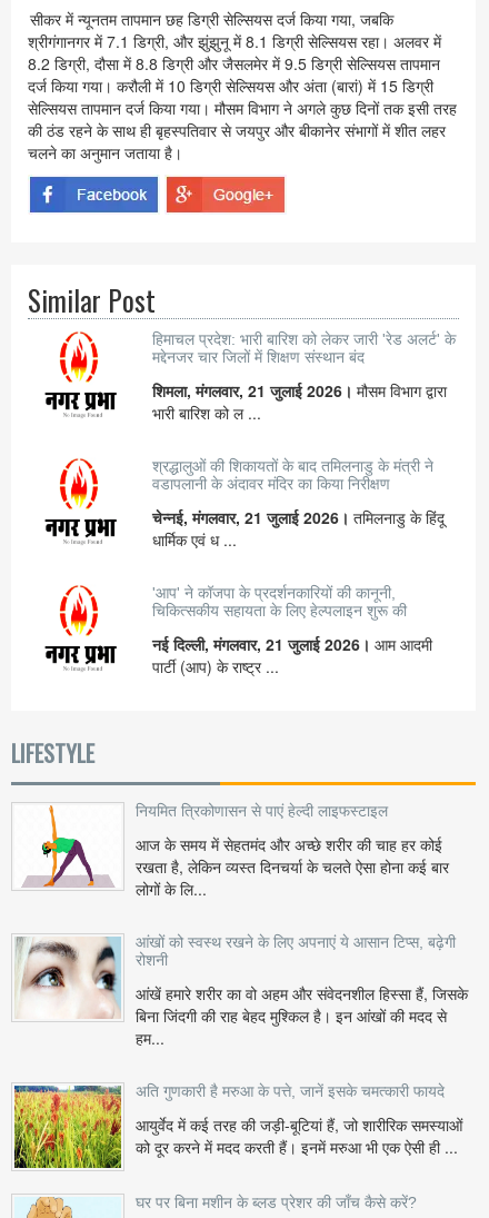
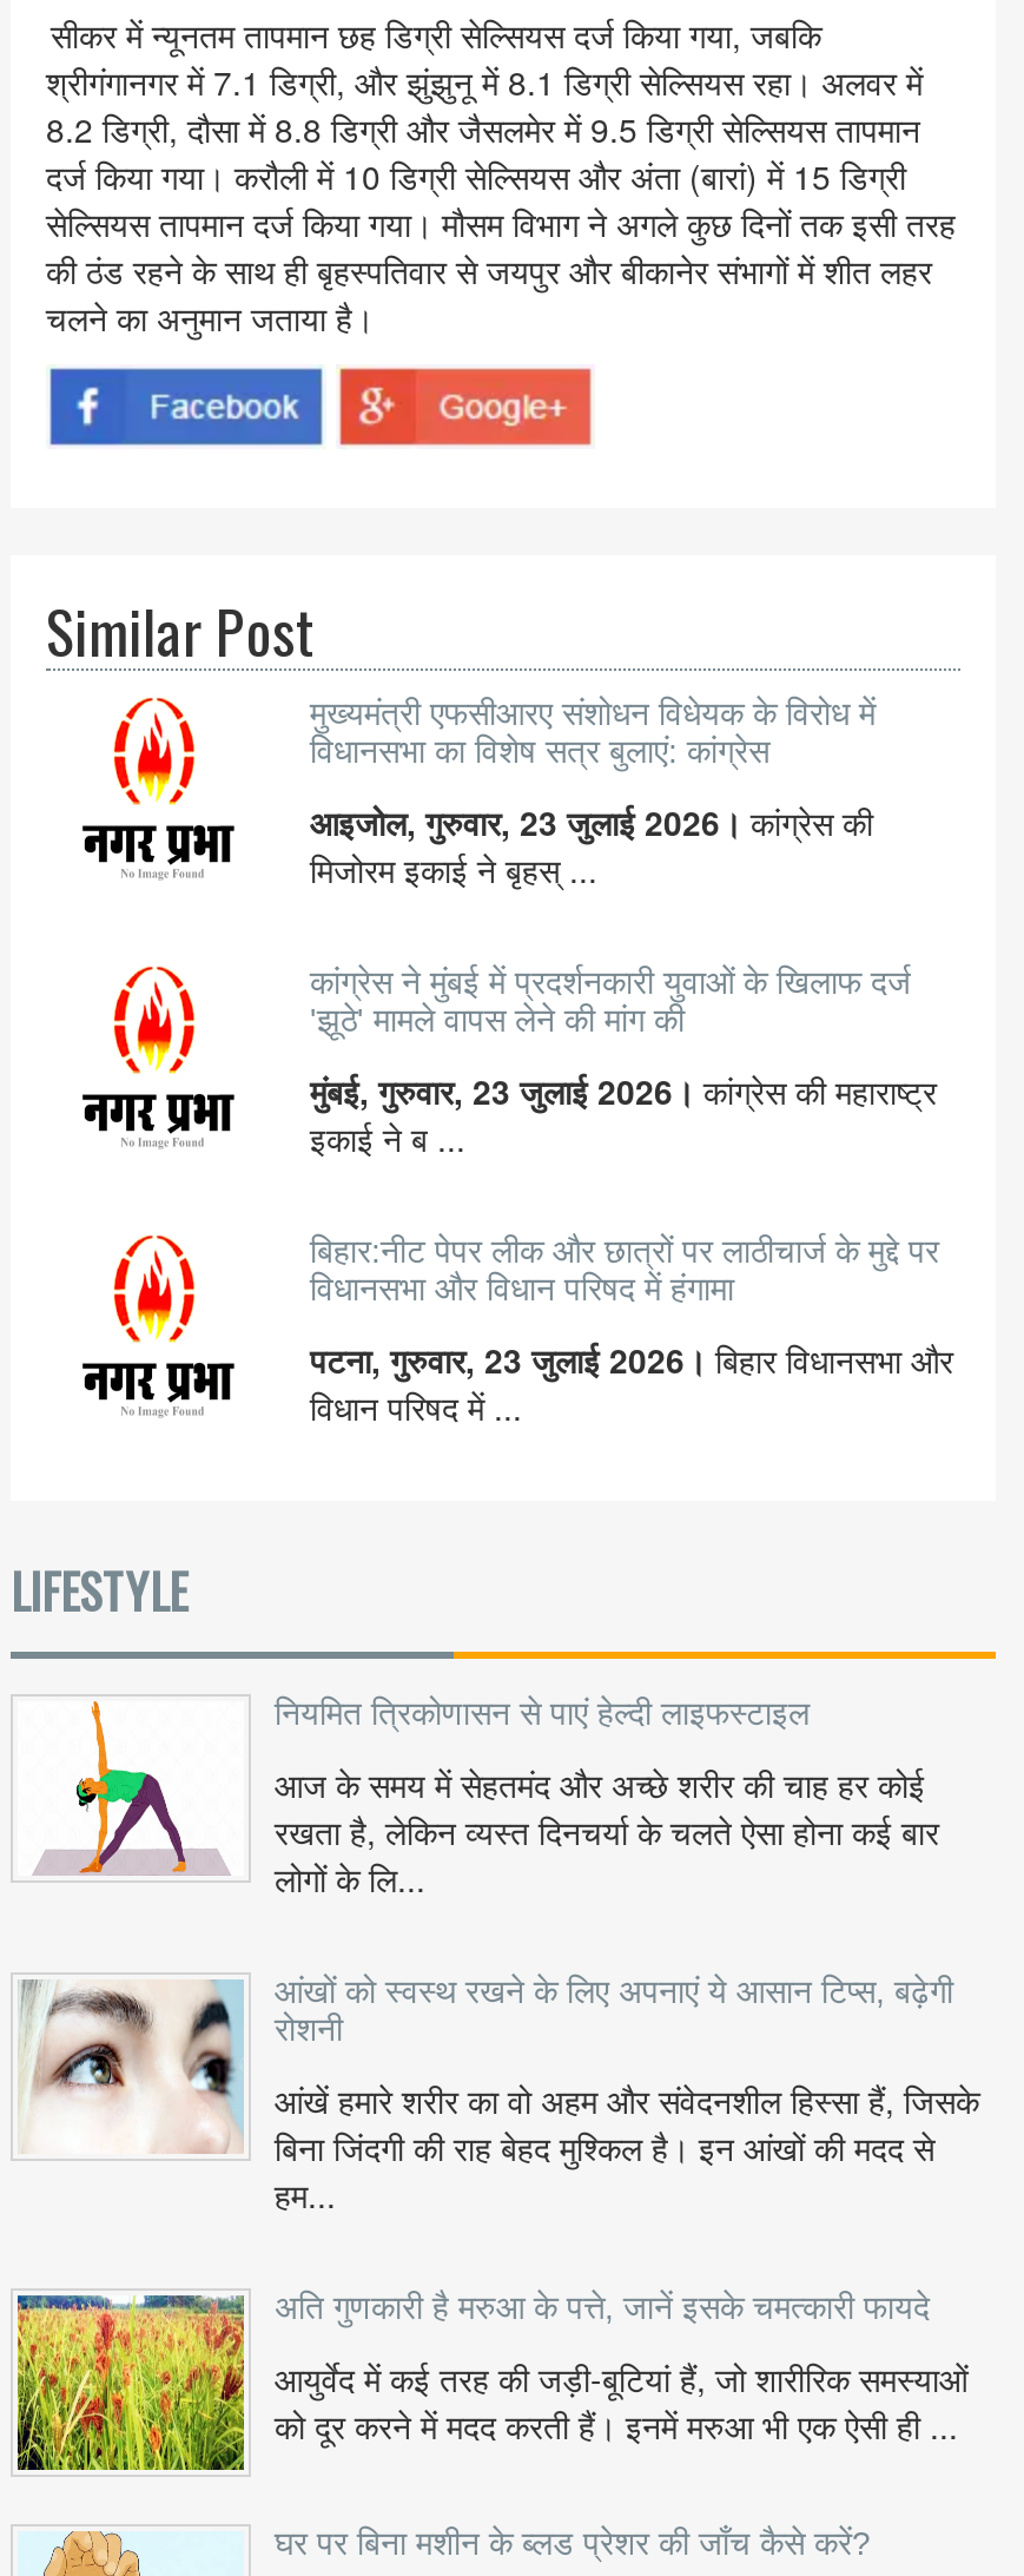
- हिमाचल प्रदेश: भारी बारिश को लेकर जारी 'रेड अलर्ट' के
- मद्देनजर चार जिलों में शिक्षण संस्थान बंद
+ मुख्यमंत्री एफसीआरए संशोधन विधेयक के विरोध में
+ विधानसभा का विशेष सत्र बुलाएं: कांग्रेस

- शिमला, मंगलवार, 21 जुलाई 2026। मौसम विभाग द्वारा
- भारी बारिश को ल ...
+ आइजोल, गुरुवार, 23 जुलाई 2026। कांग्रेस की
+ मिजोरम इकाई ने बृहस् ...

- श्रद्धालुओं की शिकायतों के बाद तमिलनाडु के मंत्री ने
- वडापलानी के अंदावर मंदिर का किया निरीक्षण
+ कांग्रेस ने मुंबई में प्रदर्शनकारी युवाओं के खिलाफ दर्ज
+ 'झूठे' मामले वापस लेने की मांग की

- चेन्नई, मंगलवार, 21 जुलाई 2026। तमिलनाडु के हिंदू
- धार्मिक एवं ध ...
+ मुंबई, गुरुवार, 23 जुलाई 2026। कांग्रेस की महाराष्ट्र
+ इकाई ने ब ...

- 'आप' ने कॉजपा के प्रदर्शनकारियों की कानूनी,
- चिकित्सकीय सहायता के लिए हेल्पलाइन शुरू की
+ बिहार:नीट पेपर लीक और छात्रों पर लाठीचार्ज के मुद्दे पर
+ विधानसभा और विधान परिषद में हंगामा

- नई दिल्ली, मंगलवार, 21 जुलाई 2026। आम आदमी
- पार्टी (आप) के राष्ट्र ...
+ पटना, गुरुवार, 23 जुलाई 2026। बिहार विधानसभा और
+ विधान परिषद में ...
